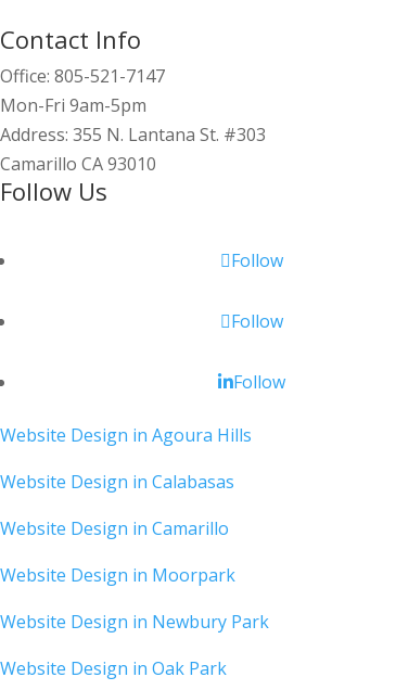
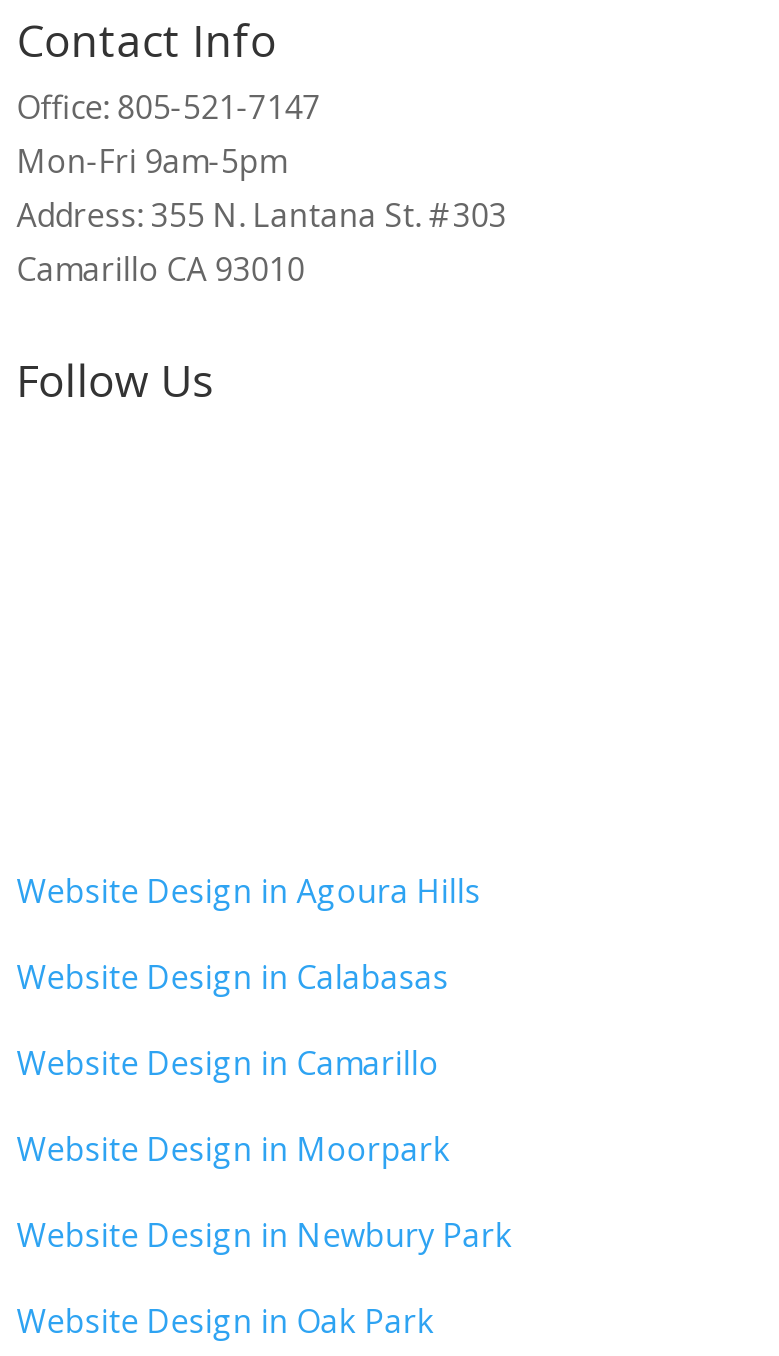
- Follow
- Follow
- Follow
